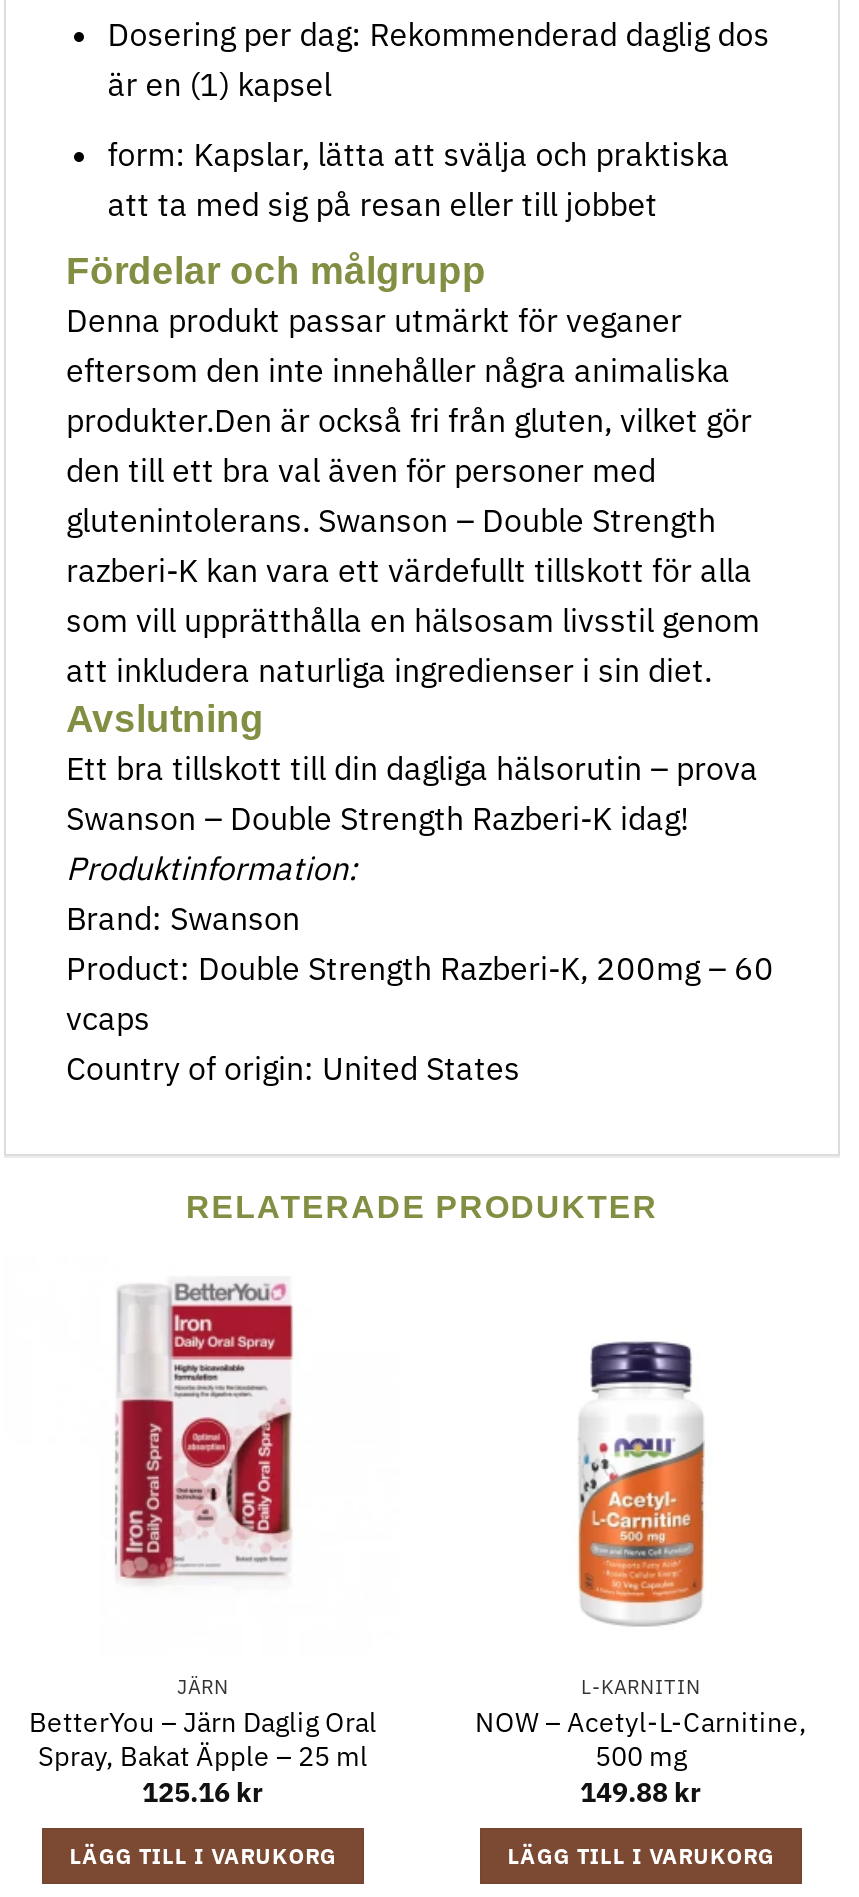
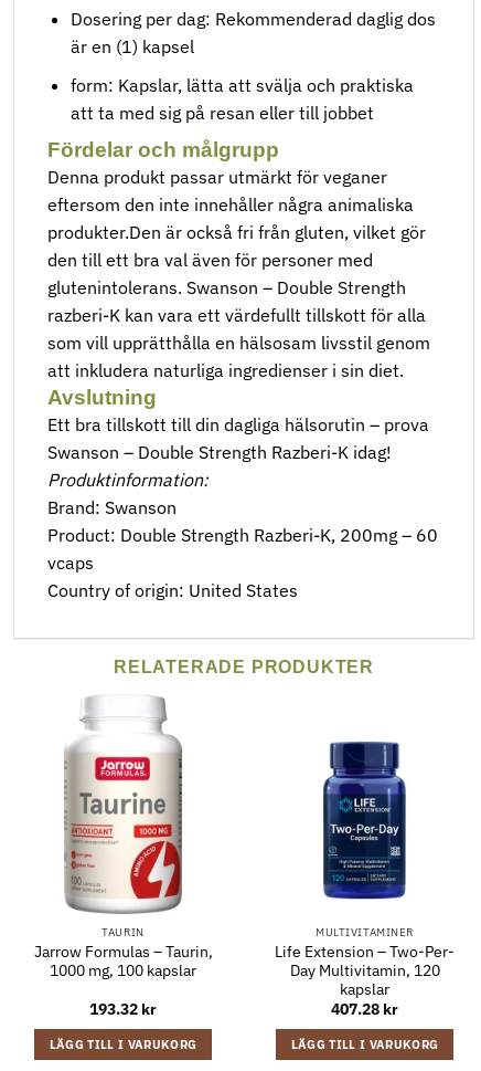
- [image]
- JÄRN
- BetterYou – Järn Daglig Oral
- Spray, Bakat Äpple – 25 ml
- 125.16 kr
+ [image]
+ TAURIN
+ Jarrow Formulas – Taurin,
+ 1000 mg, 100 kapslar
+ 193.32 kr

- [image]
- L-KARNITIN
- NOW – Acetyl-L-Carnitine,
- 500 mg
- 149.88 kr
+ [image]
+ MULTIVITAMINER
+ Life Extension – Two-Per-
+ Day Multivitamin, 120
+ kapslar
+ 407.28 kr
